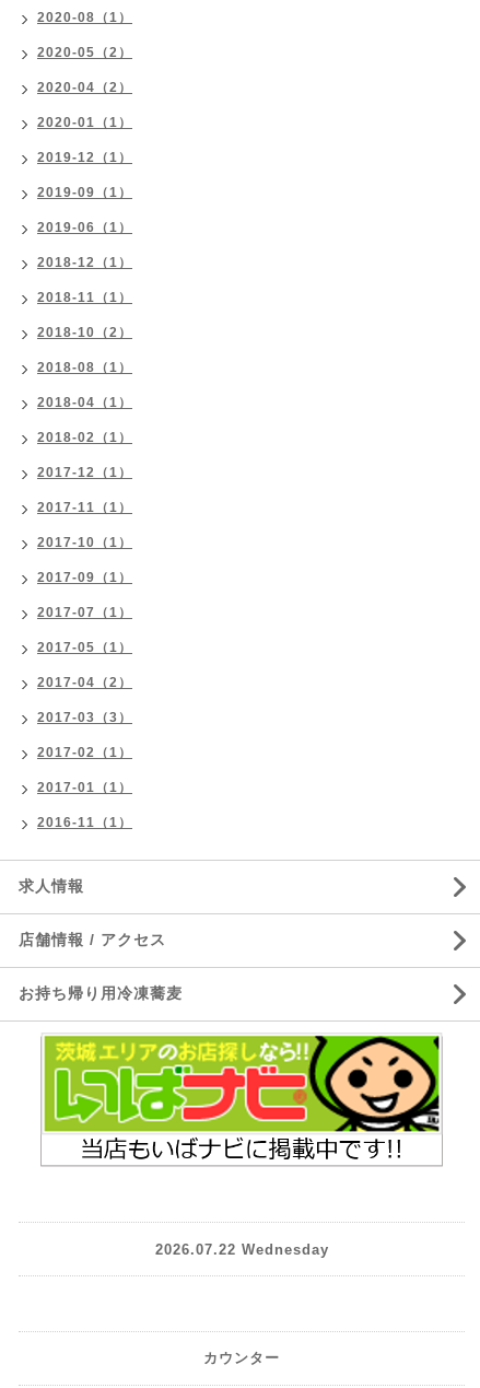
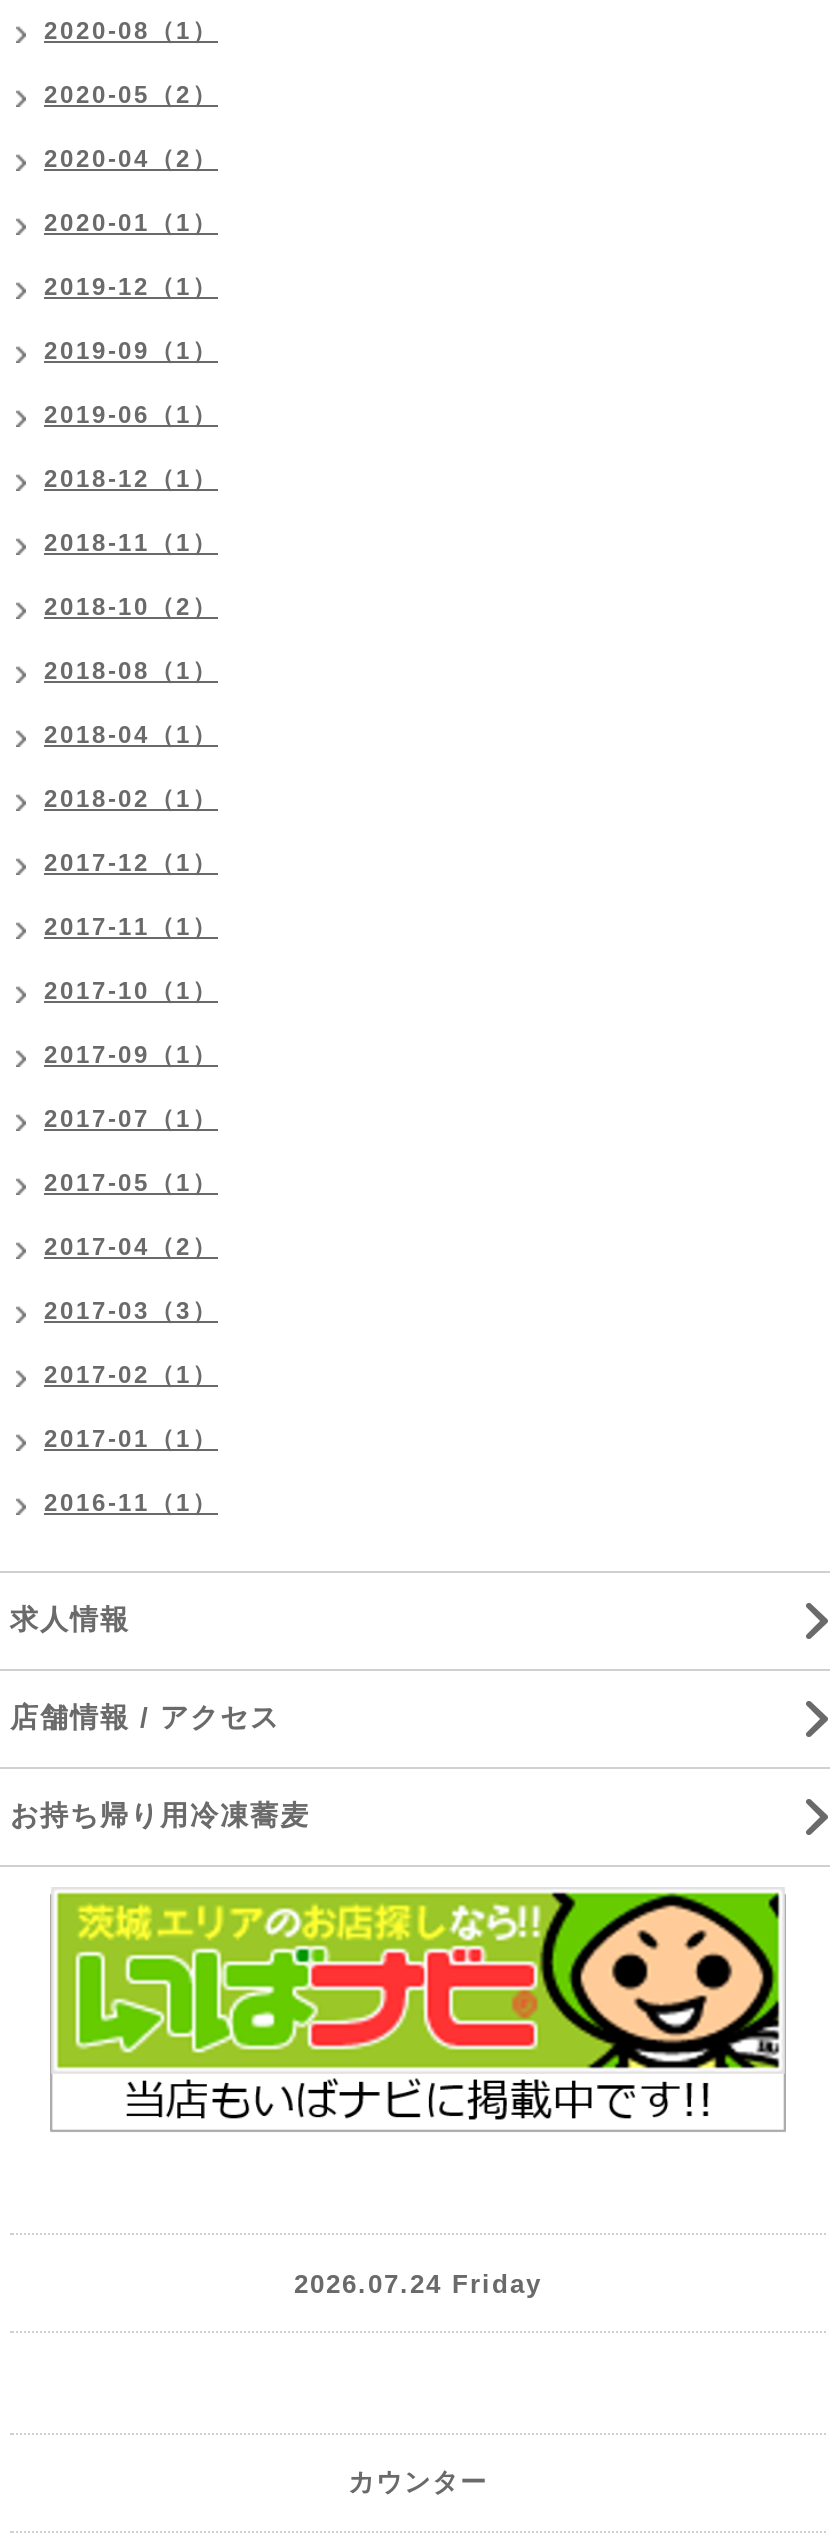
- 2026.07.22 Wednesday
+ 2026.07.24 Friday
